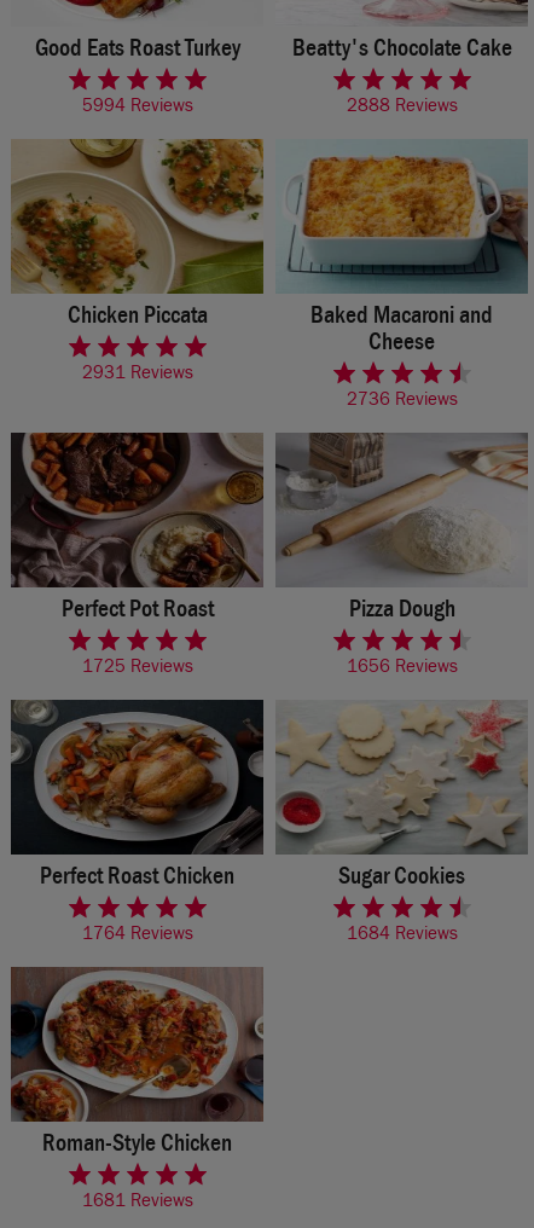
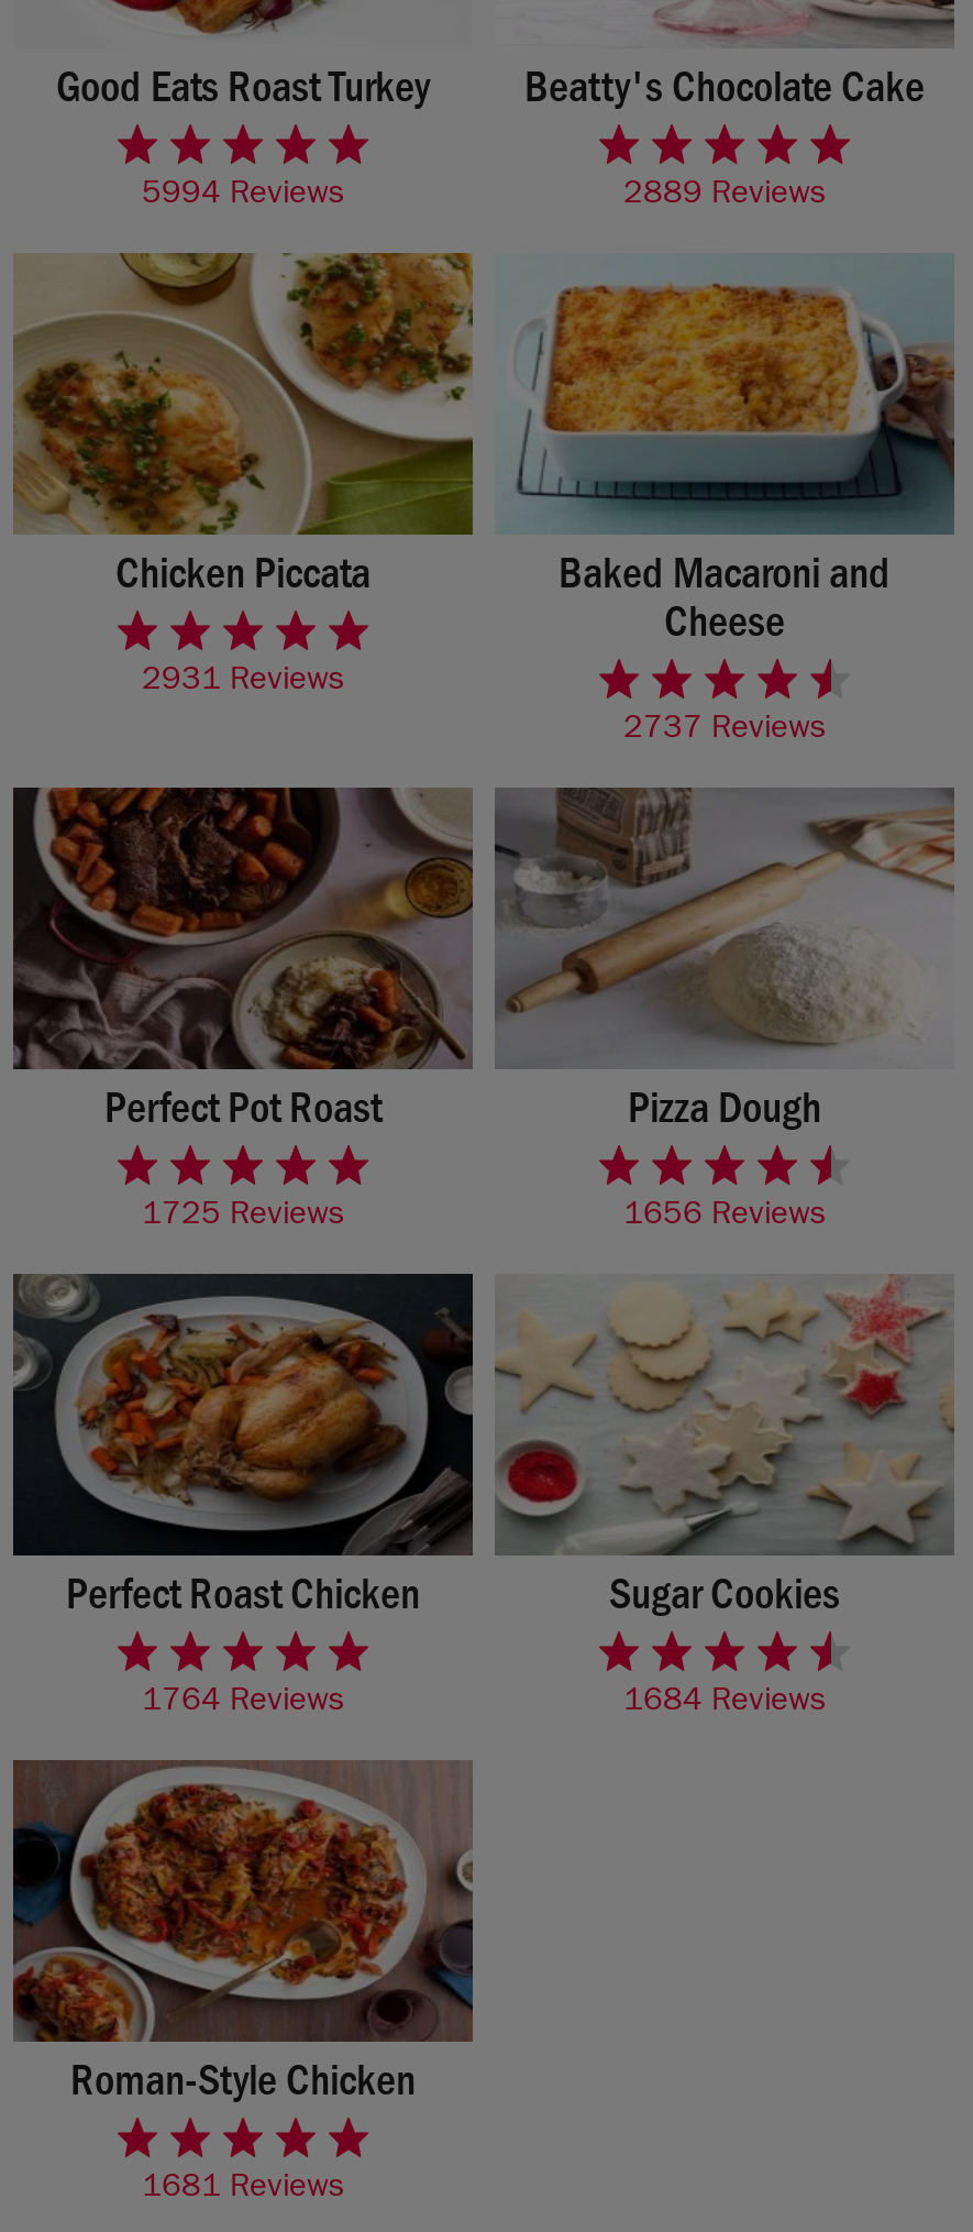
- 2888 Reviews
+ 2889 Reviews

- 2736 Reviews
+ 2737 Reviews
